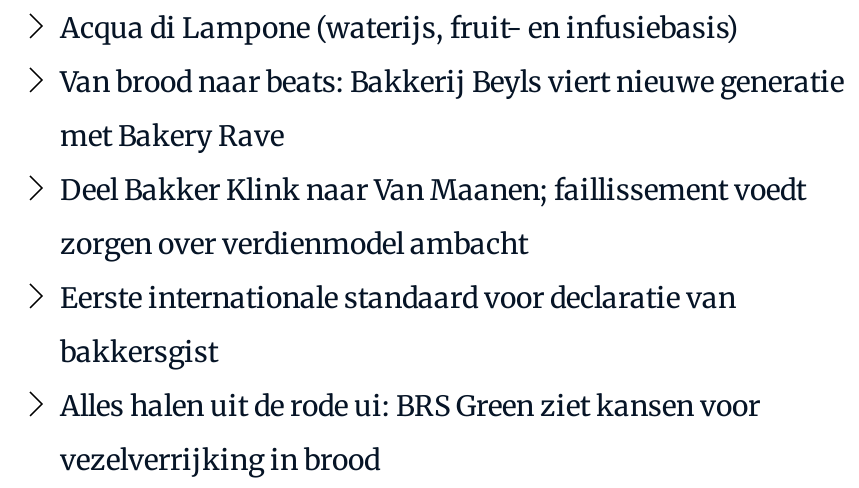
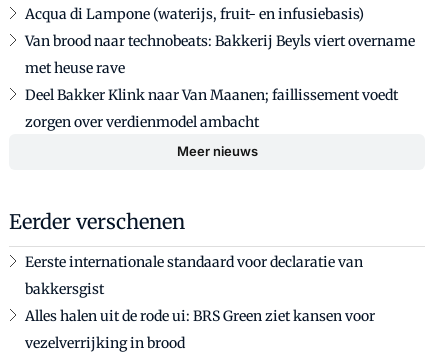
- Van brood naar beats: Bakkerij Beyls viert nieuwe generatie
+ Van brood naar technobeats: Bakkerij Beyls viert overname

- met Bakery Rave
+ met heuse rave

+ Meer nieuws
+ Eerder verschenen
